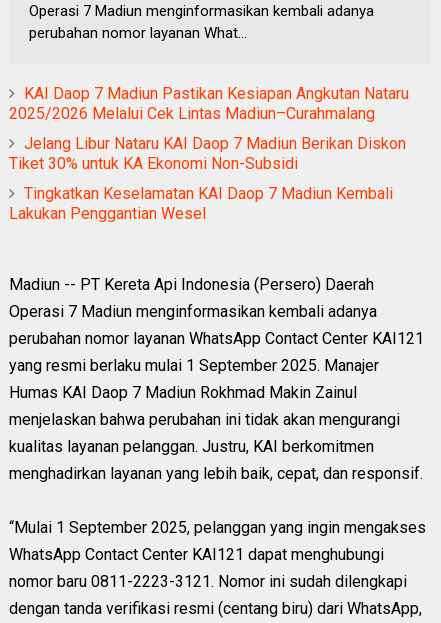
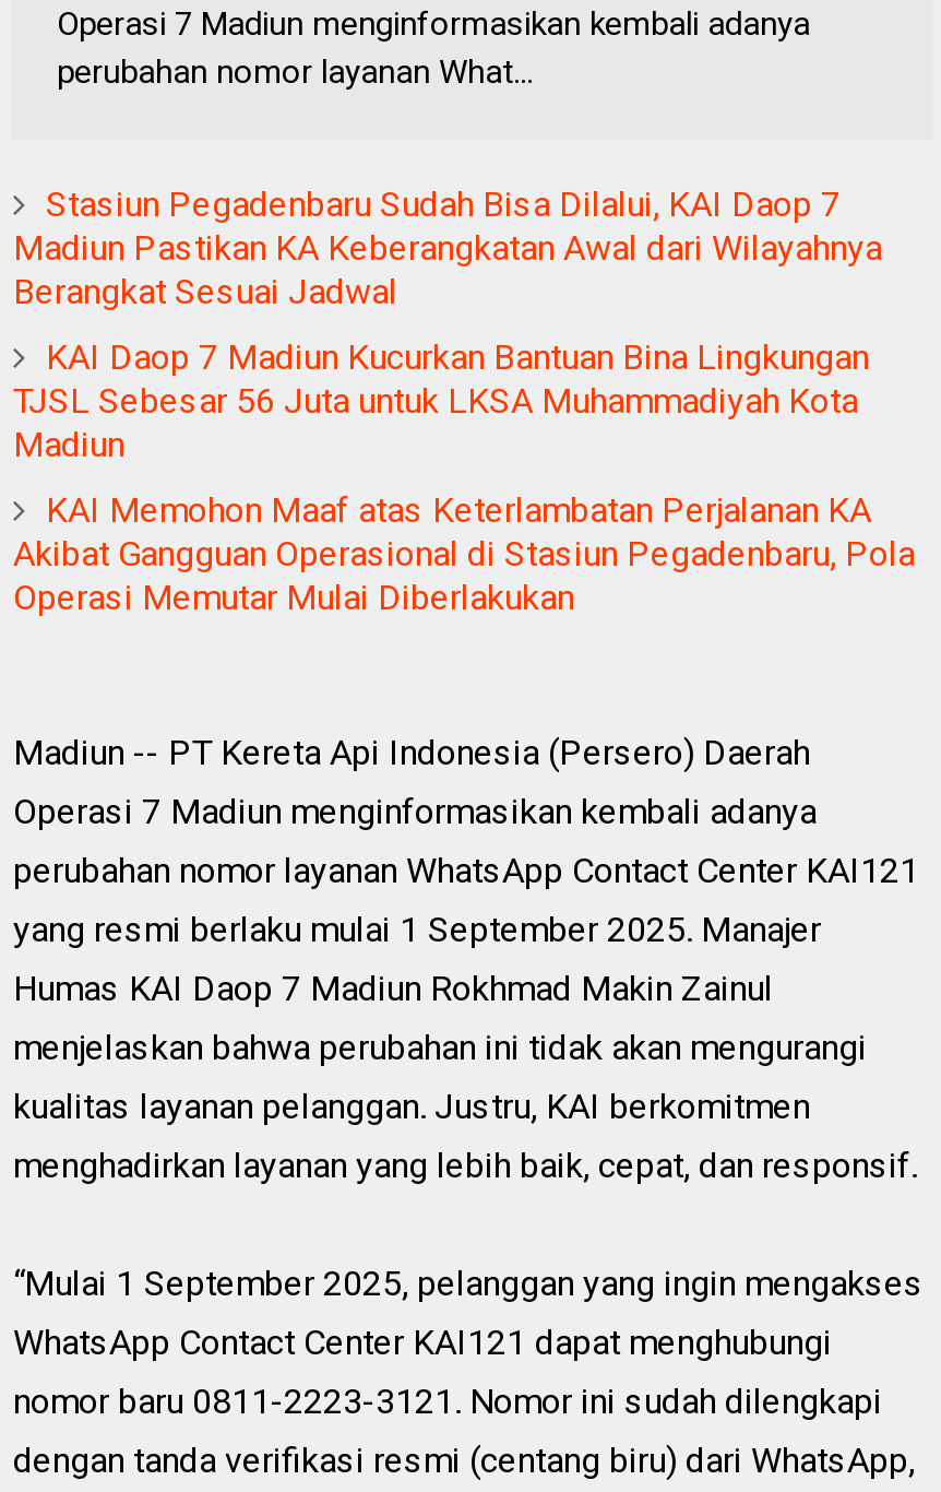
- KAI Daop 7 Madiun Pastikan Kesiapan Angkutan Nataru
- 2025/2026 Melalui Cek Lintas Madiun–Curahmalang
+ Stasiun Pegadenbaru Sudah Bisa Dilalui, KAI Daop 7
+ Madiun Pastikan KA Keberangkatan Awal dari Wilayahnya
+ Berangkat Sesuai Jadwal

- Jelang Libur Nataru KAI Daop 7 Madiun Berikan Diskon
- Tiket 30% untuk KA Ekonomi Non-Subsidi
+ KAI Daop 7 Madiun Kucurkan Bantuan Bina Lingkungan
+ TJSL Sebesar 56 Juta untuk LKSA Muhammadiyah Kota
+ Madiun

- Tingkatkan Keselamatan KAI Daop 7 Madiun Kembali
- Lakukan Penggantian Wesel
+ KAI Memohon Maaf atas Keterlambatan Perjalanan KA
+ Akibat Gangguan Operasional di Stasiun Pegadenbaru, Pola
+ Operasi Memutar Mulai Diberlakukan
